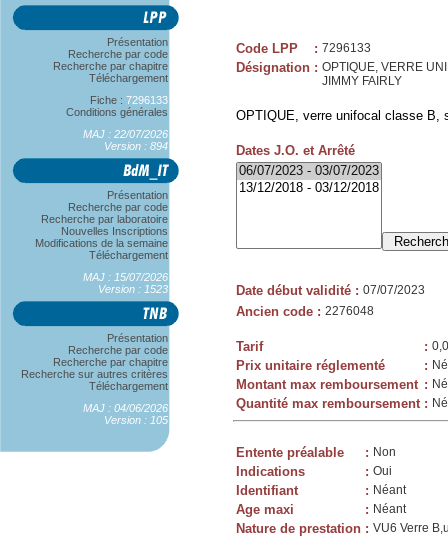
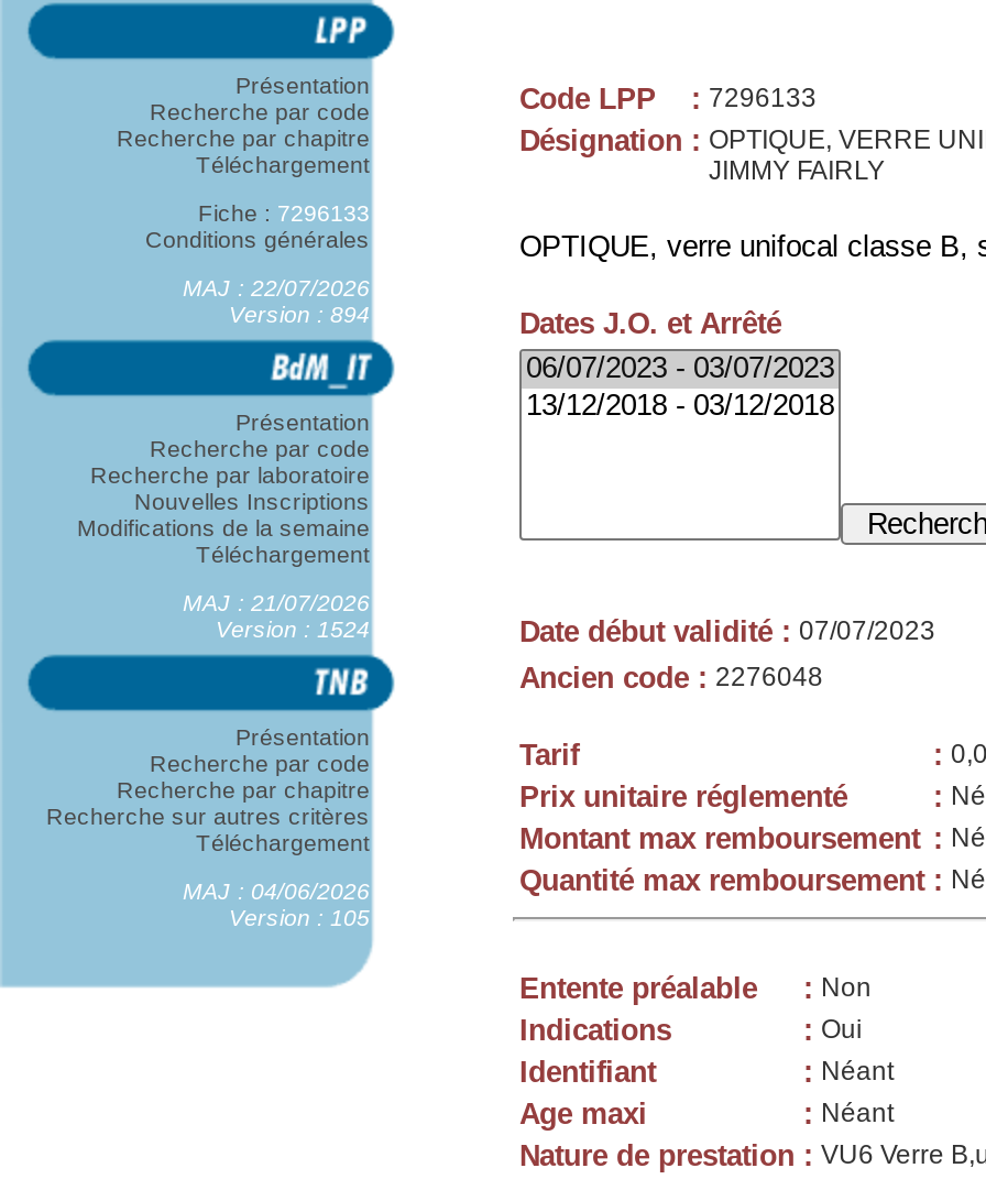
- MAJ : 15/07/2026
+ MAJ : 21/07/2026

- Version : 1523
+ Version : 1524
